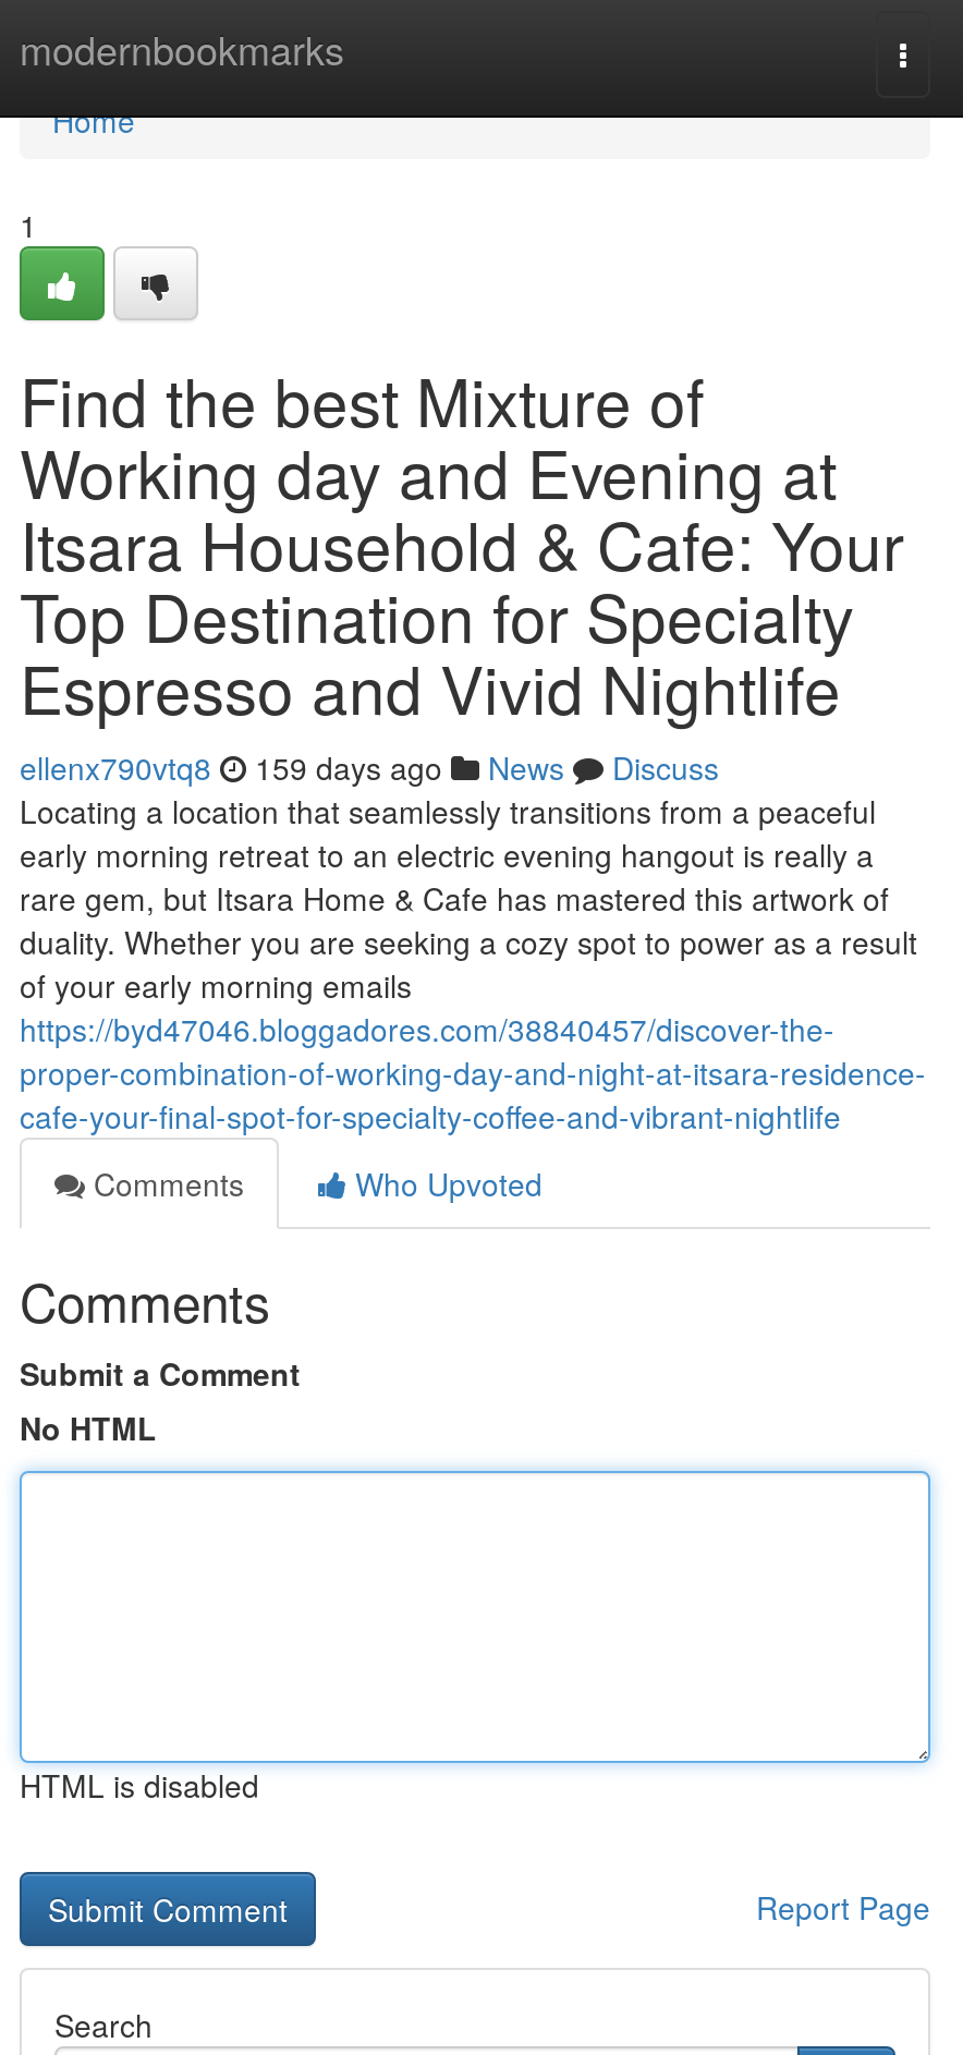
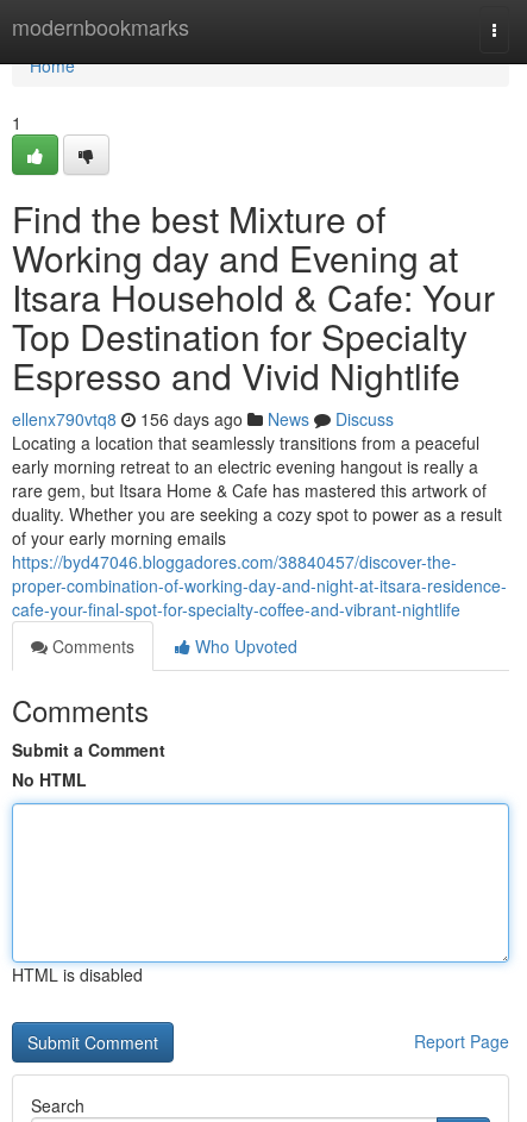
- ellenx790vtq8 159 days ago News Discuss
+ ellenx790vtq8 156 days ago News Discuss
